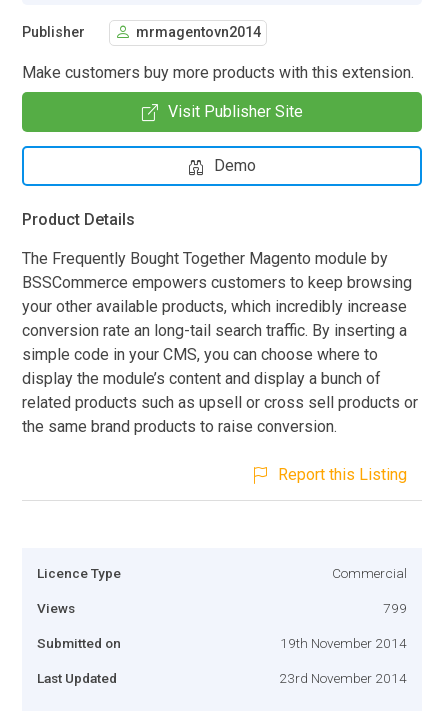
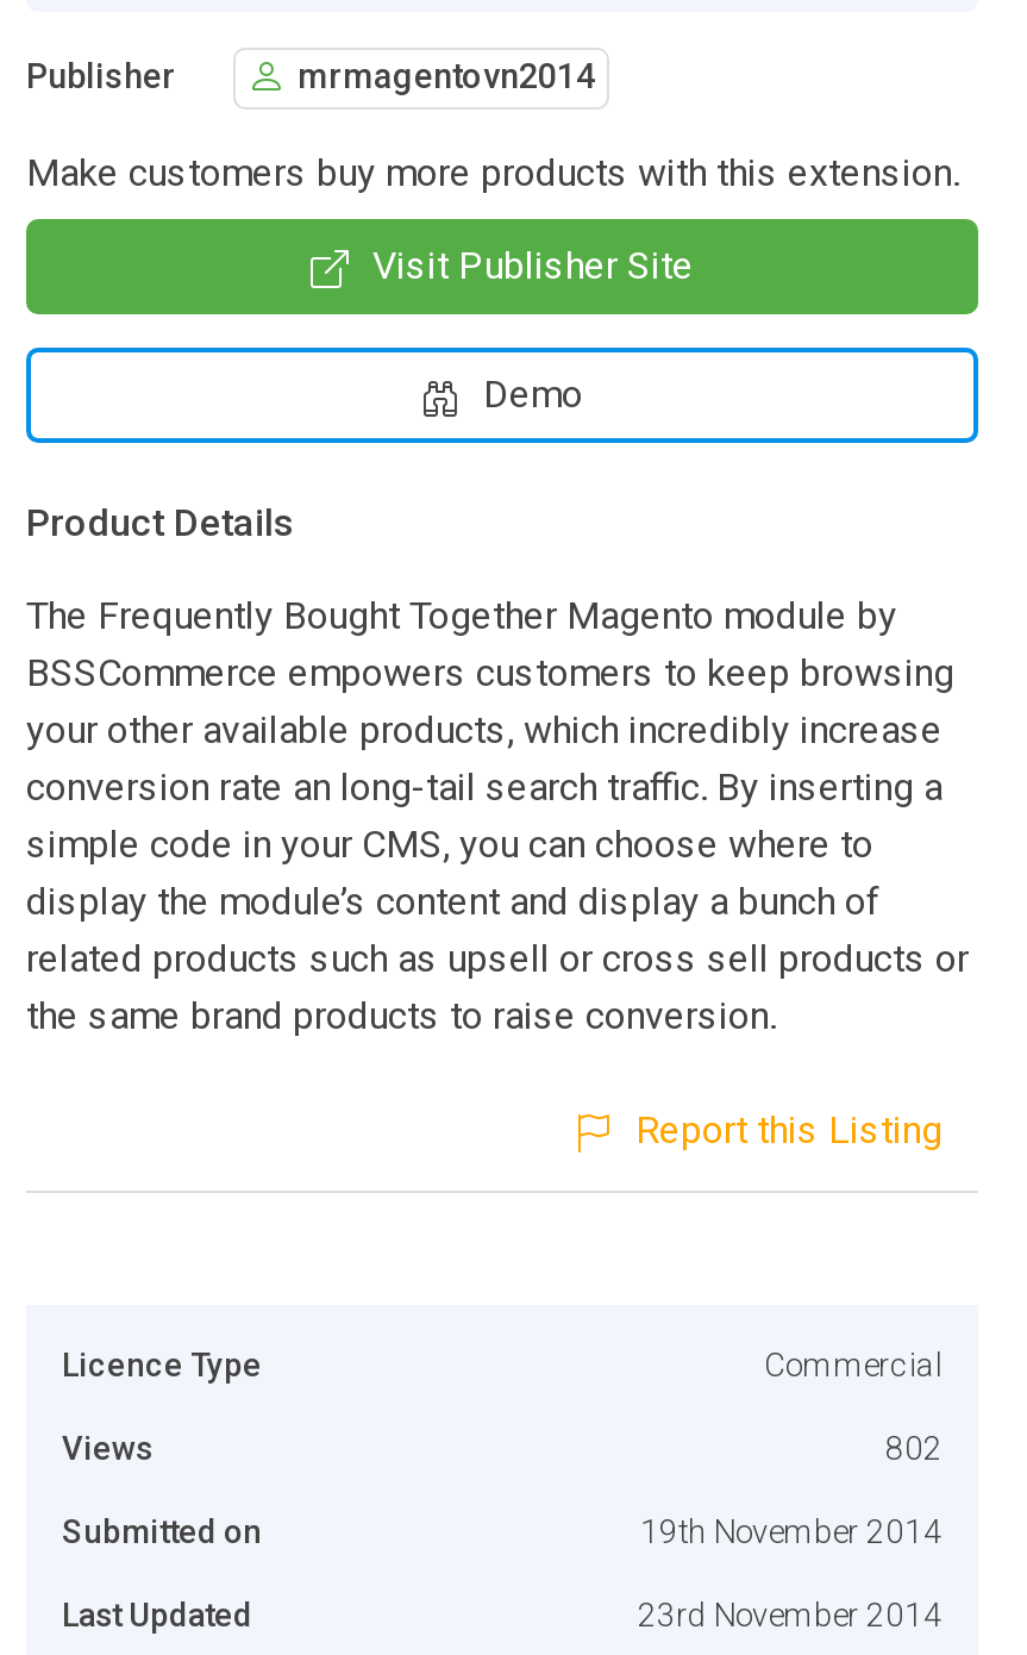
- 799
+ 802
